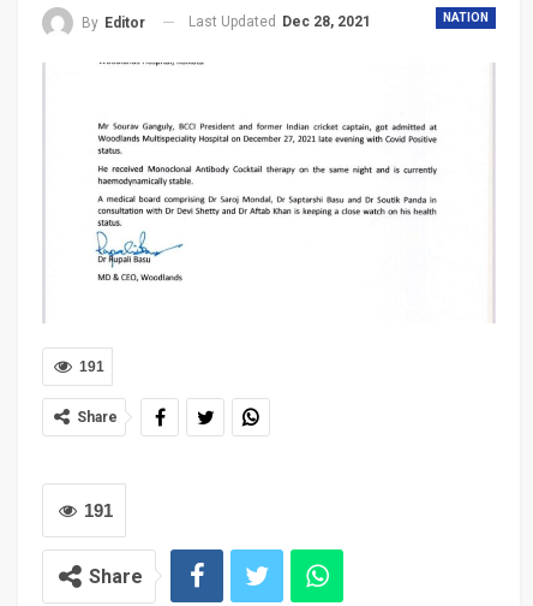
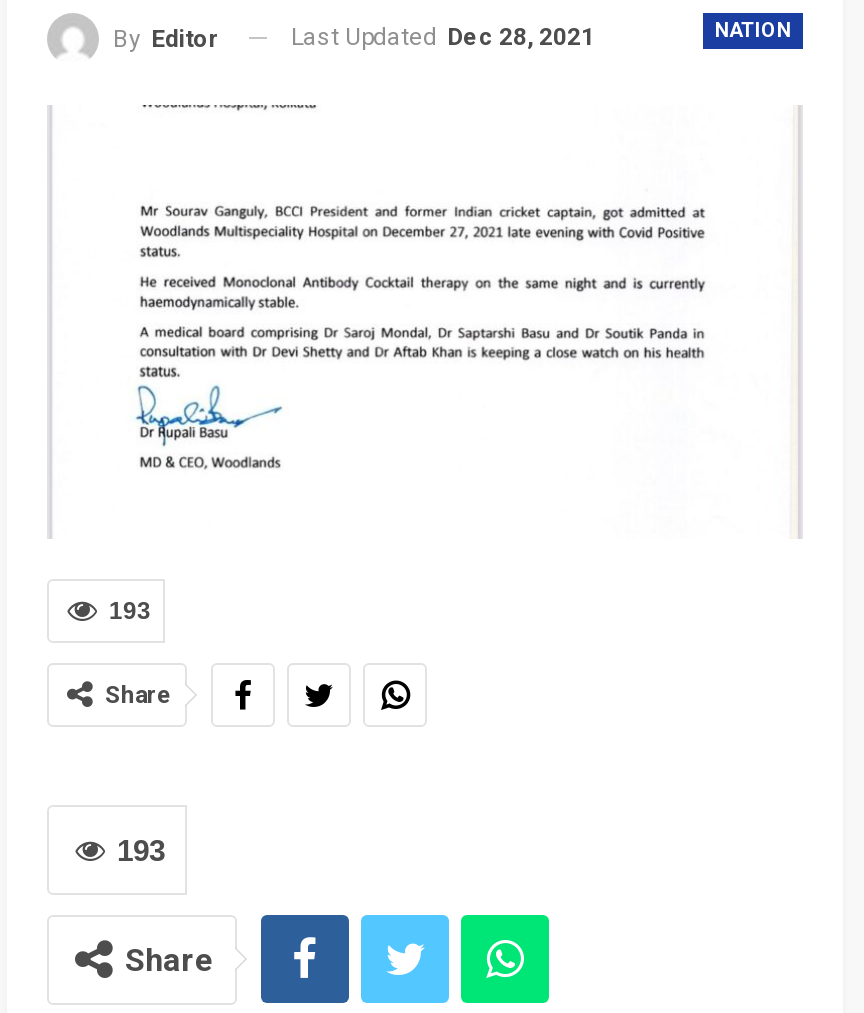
- 191
+ 193

- 191
+ 193
